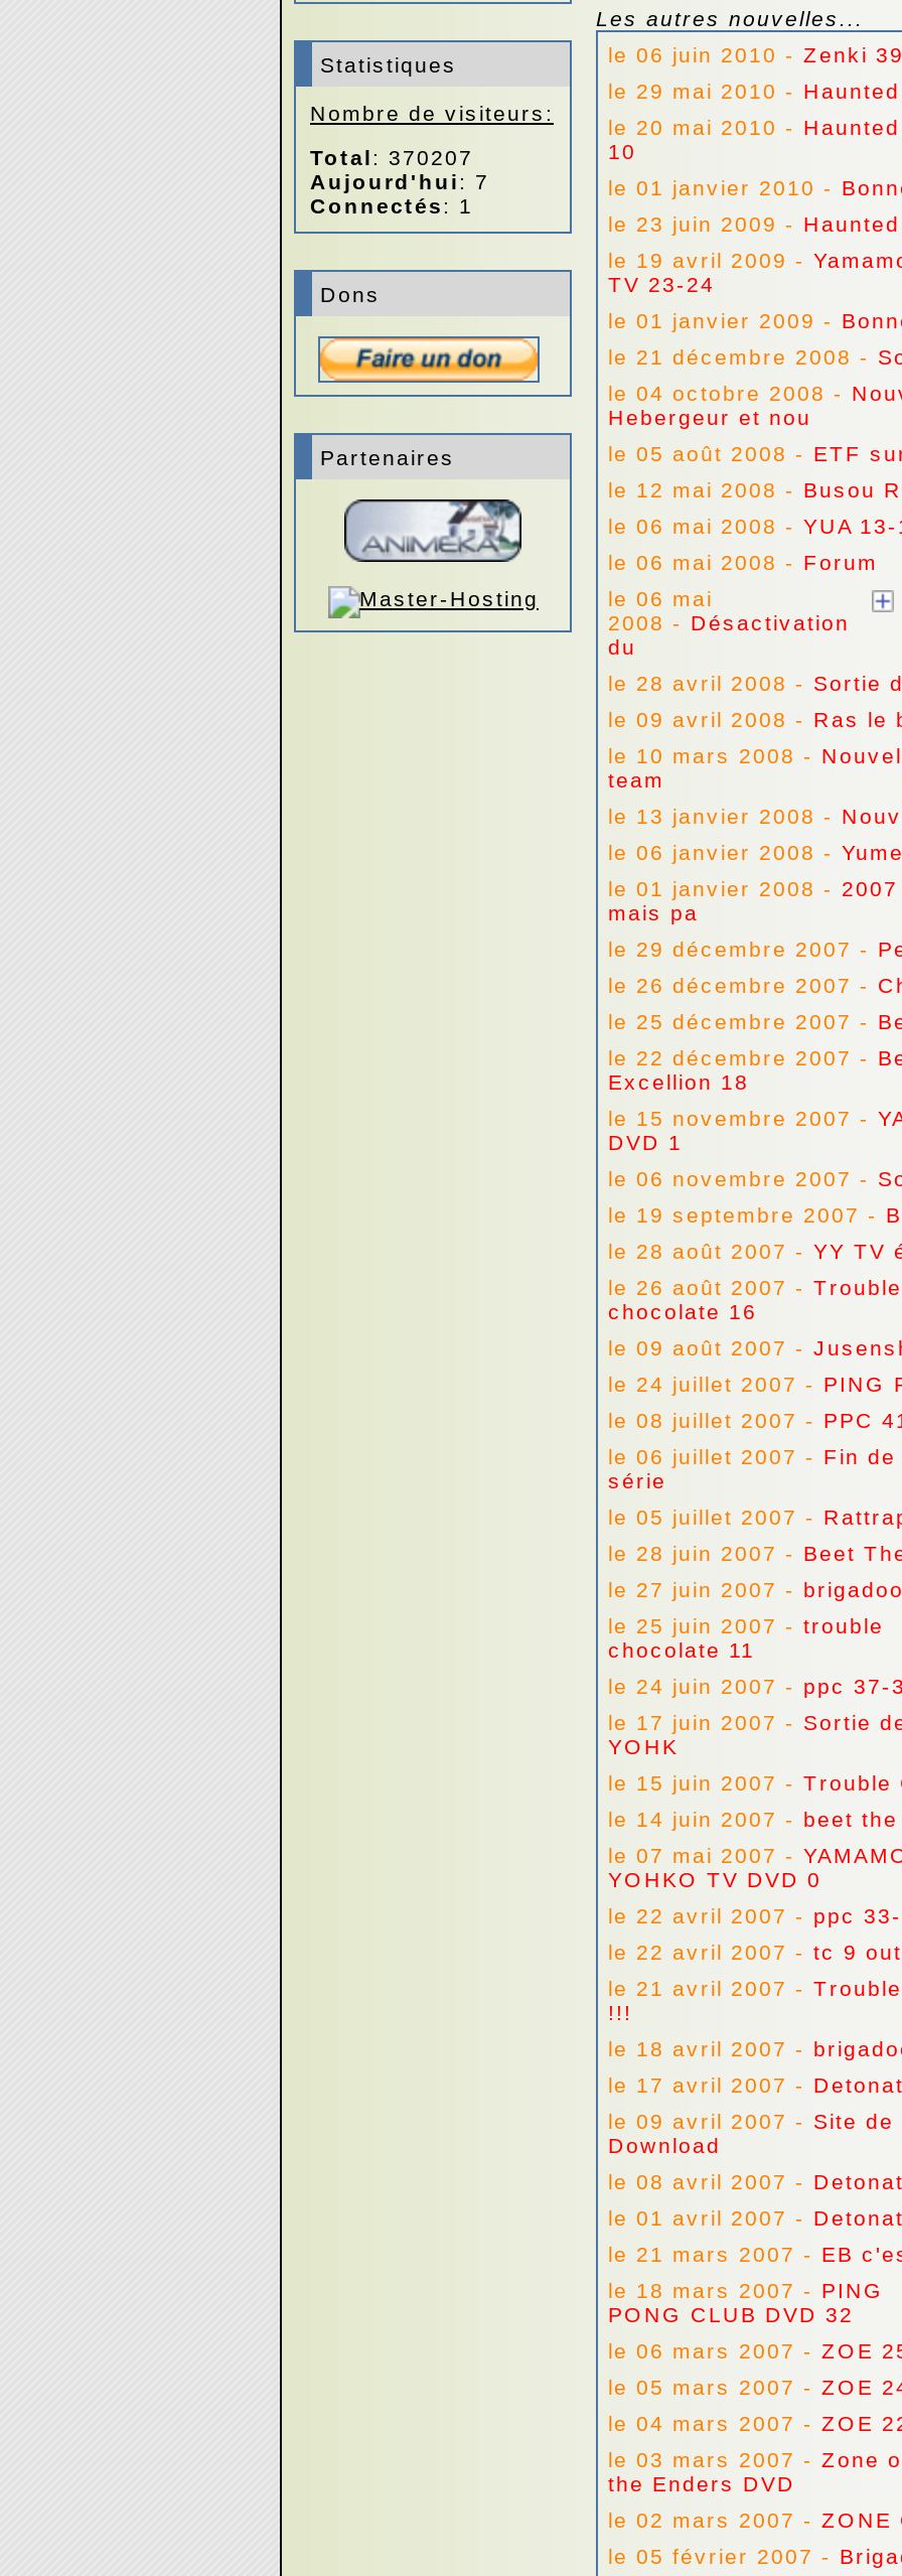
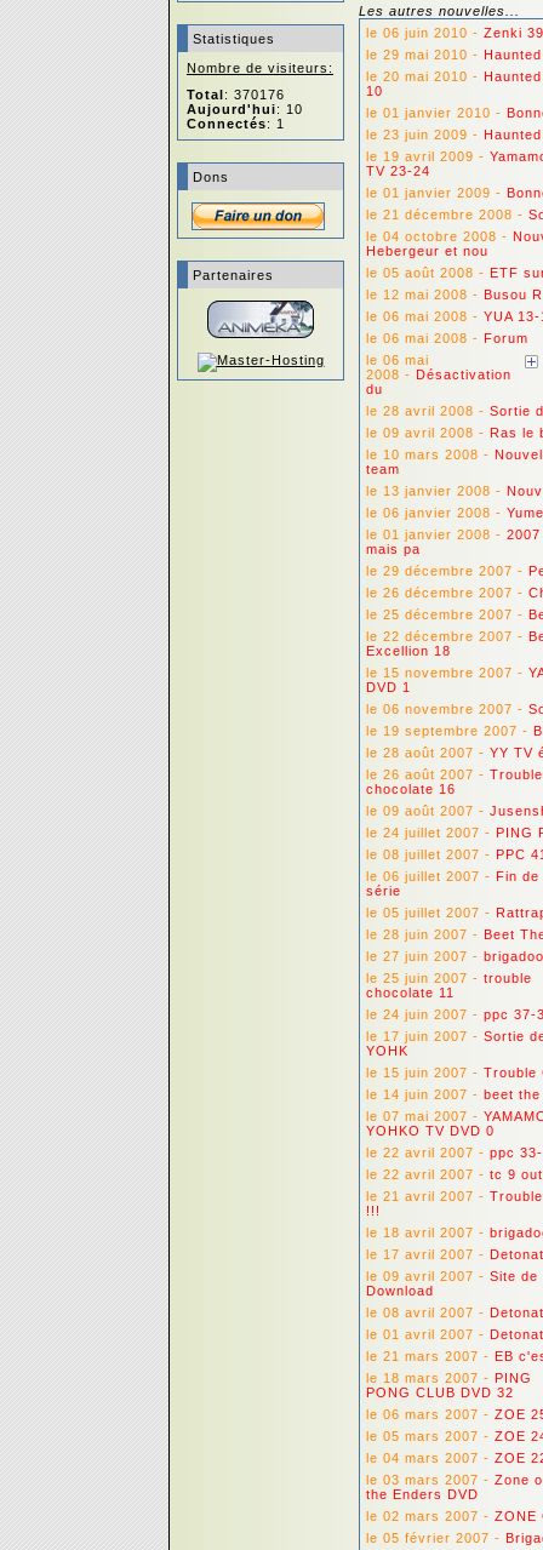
- Total: 370207
+ Total: 370176

- Aujourd'hui: 7
+ Aujourd'hui: 10
